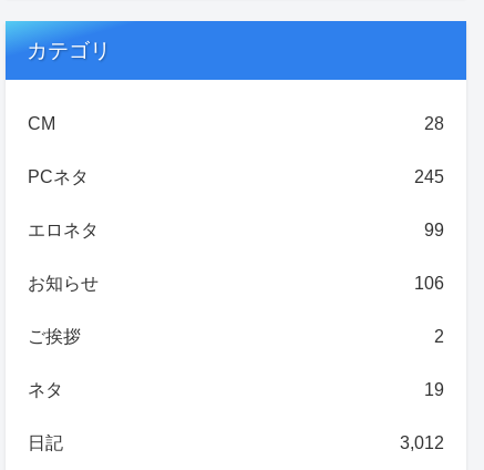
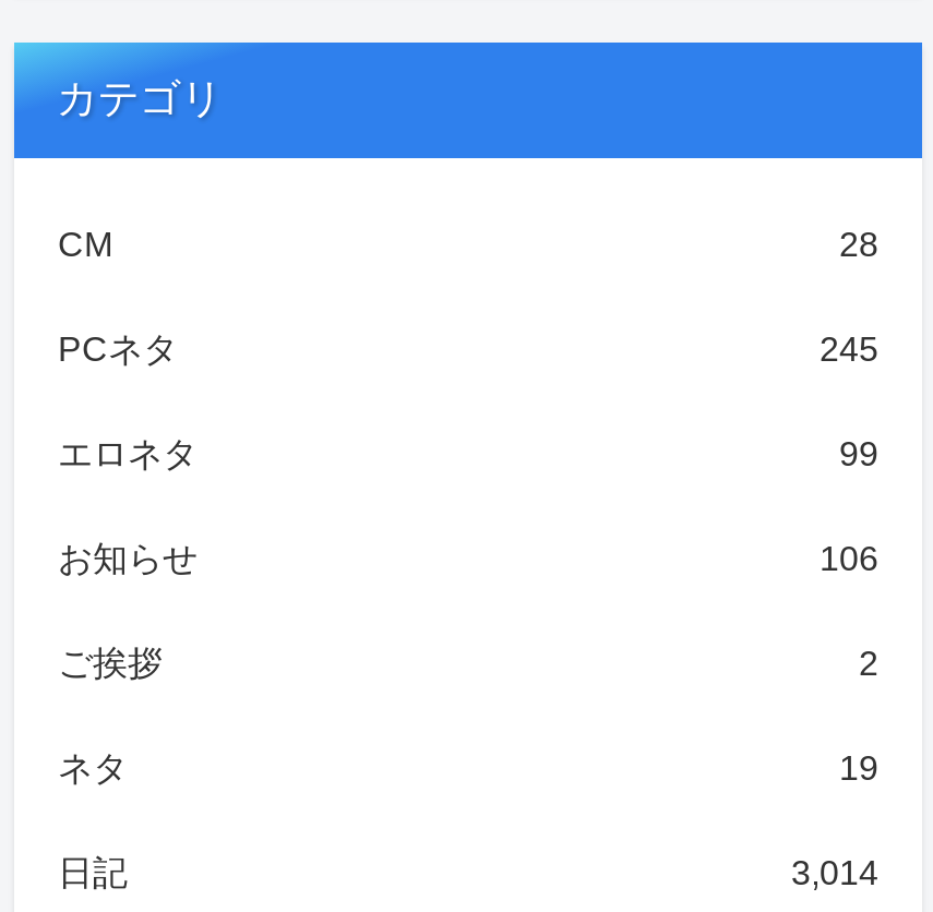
- 3,012
+ 3,014
